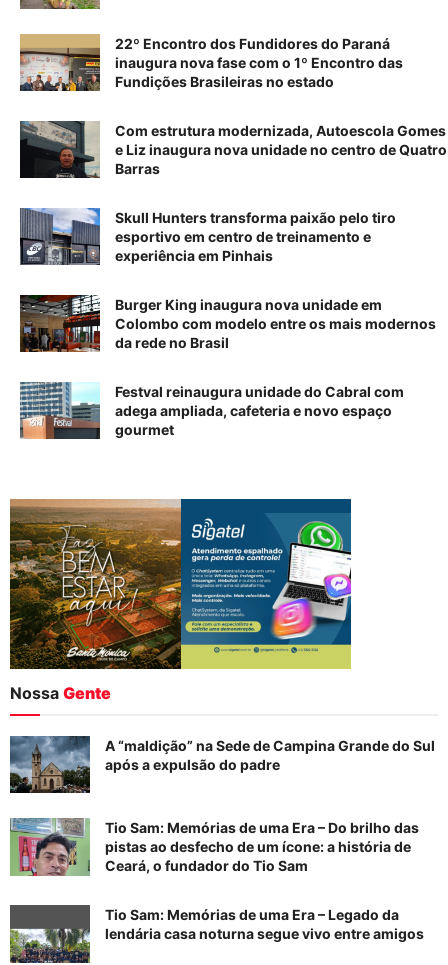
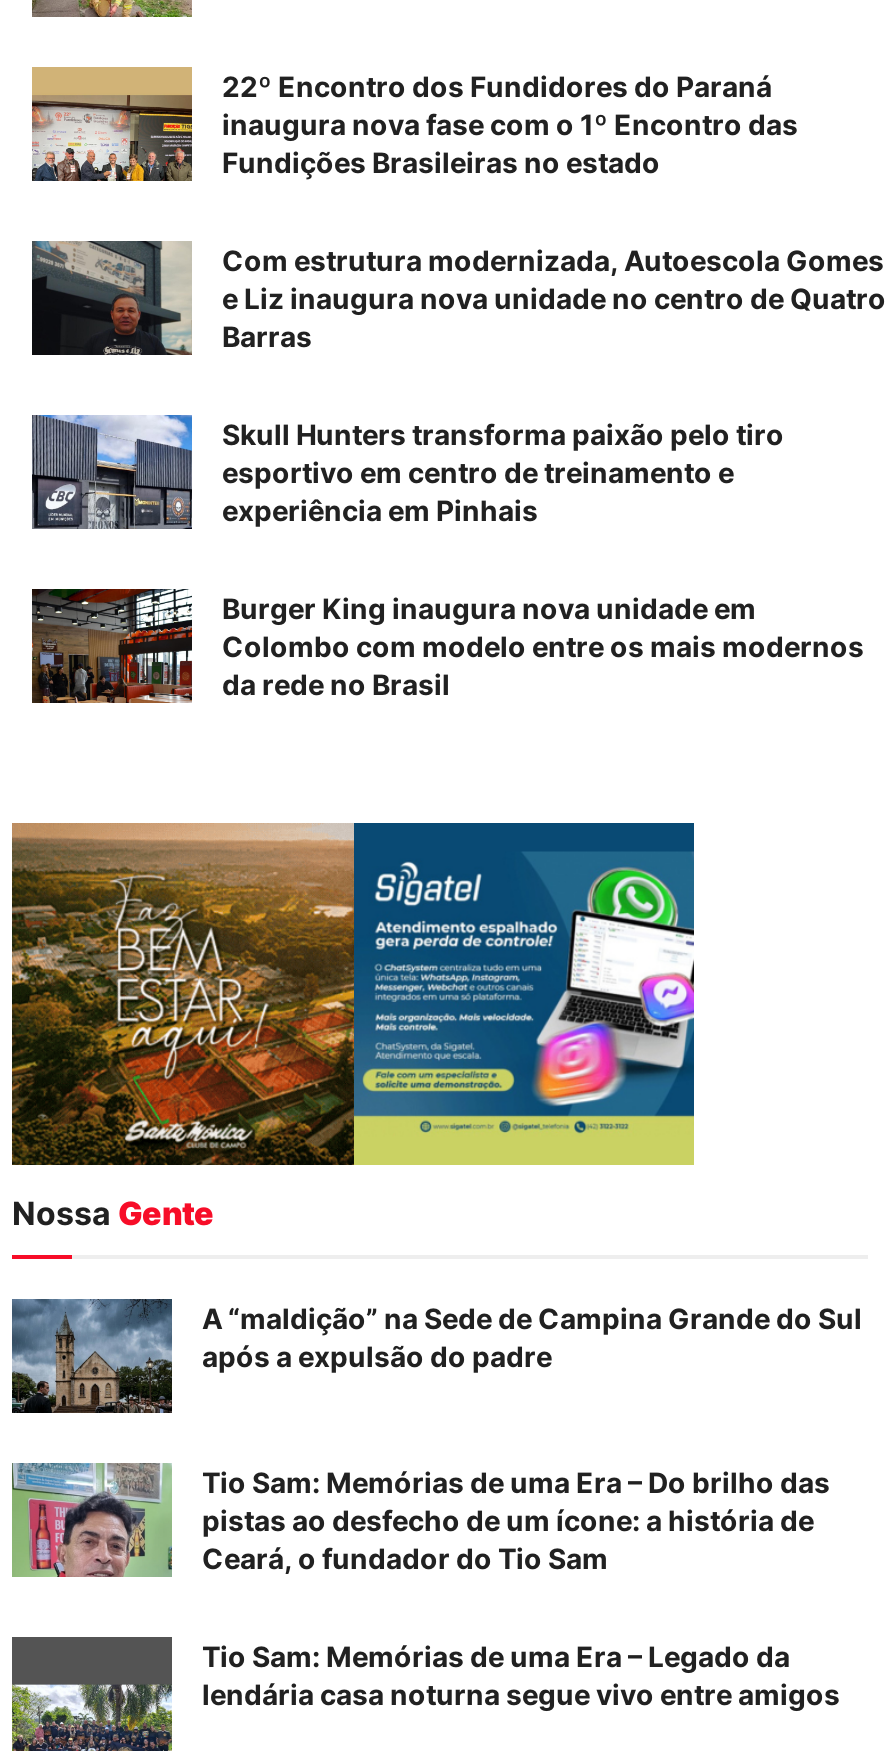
- [image]
- Festval reinaugura unidade do Cabral com
- adega ampliada, cafeteria e novo espaço
- gourmet
